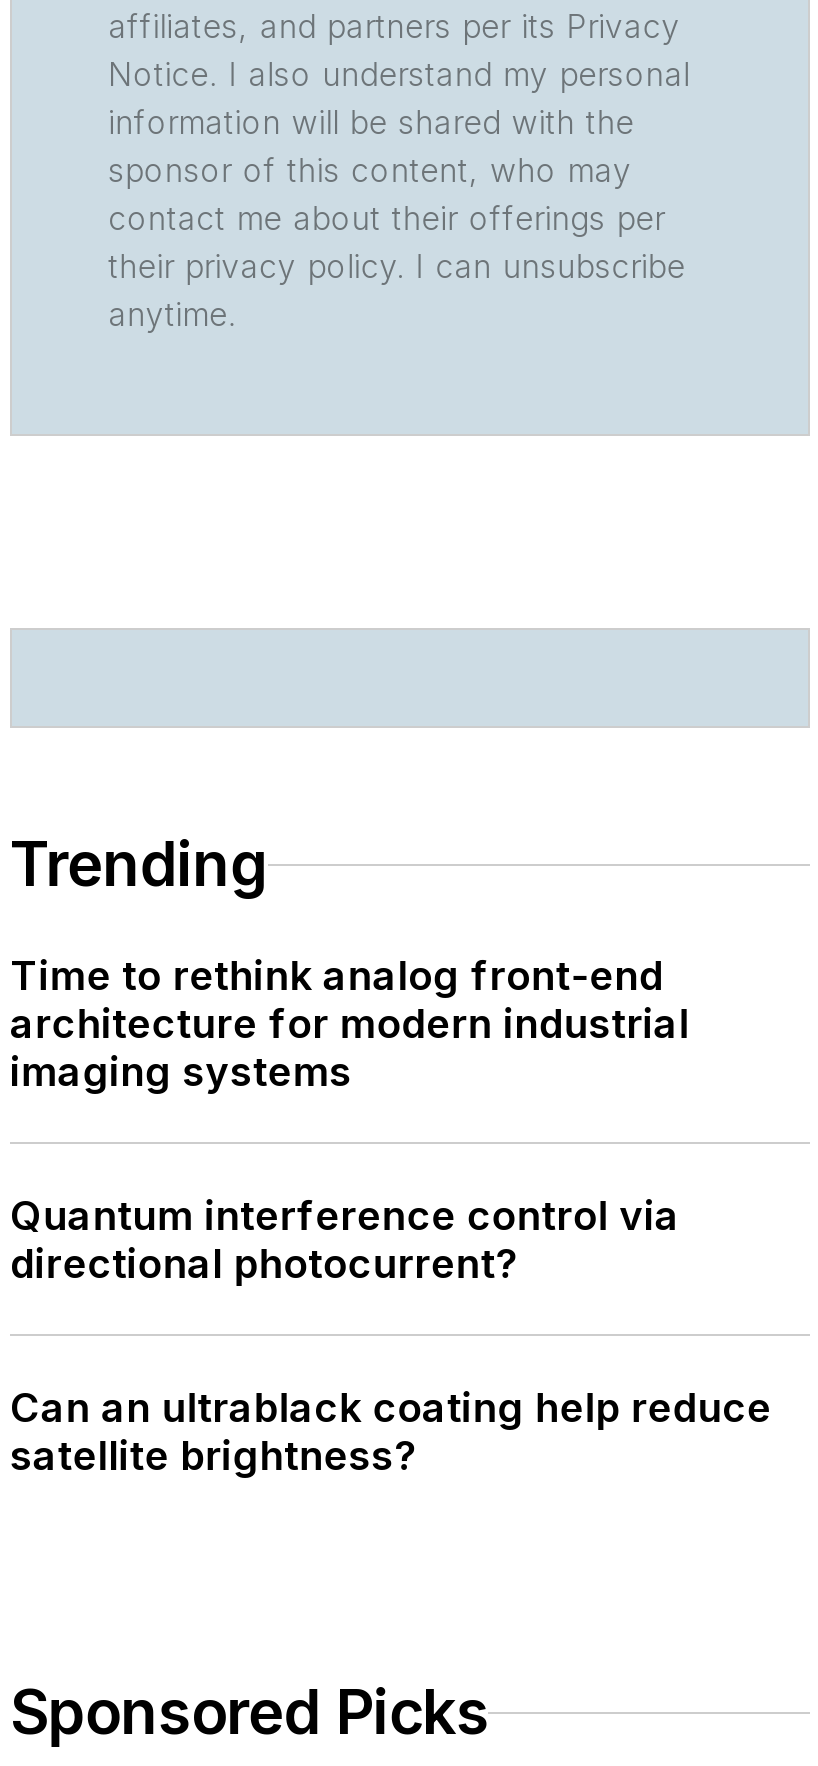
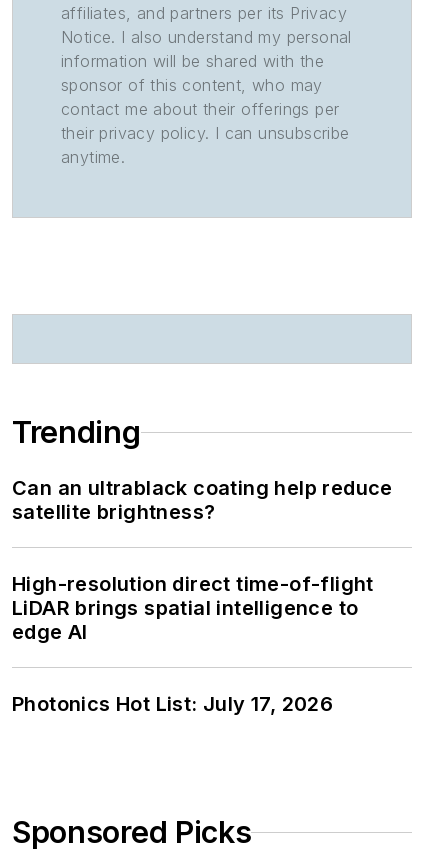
- Time to rethink analog front-end
- architecture for modern industrial
- imaging systems
- Quantum interference control via
- directional photocurrent?

moved up: Can an ultrablack coating help reduce | satellite brightness?

+ High-resolution direct time-of-flight
+ LiDAR brings spatial intelligence to
+ edge AI
+ Photonics Hot List: July 17, 2026
